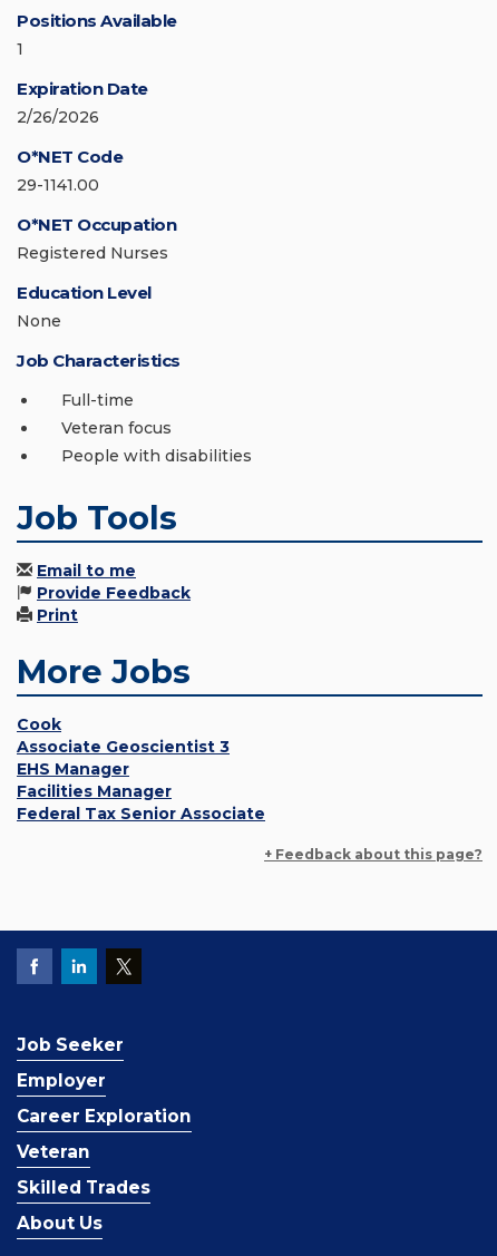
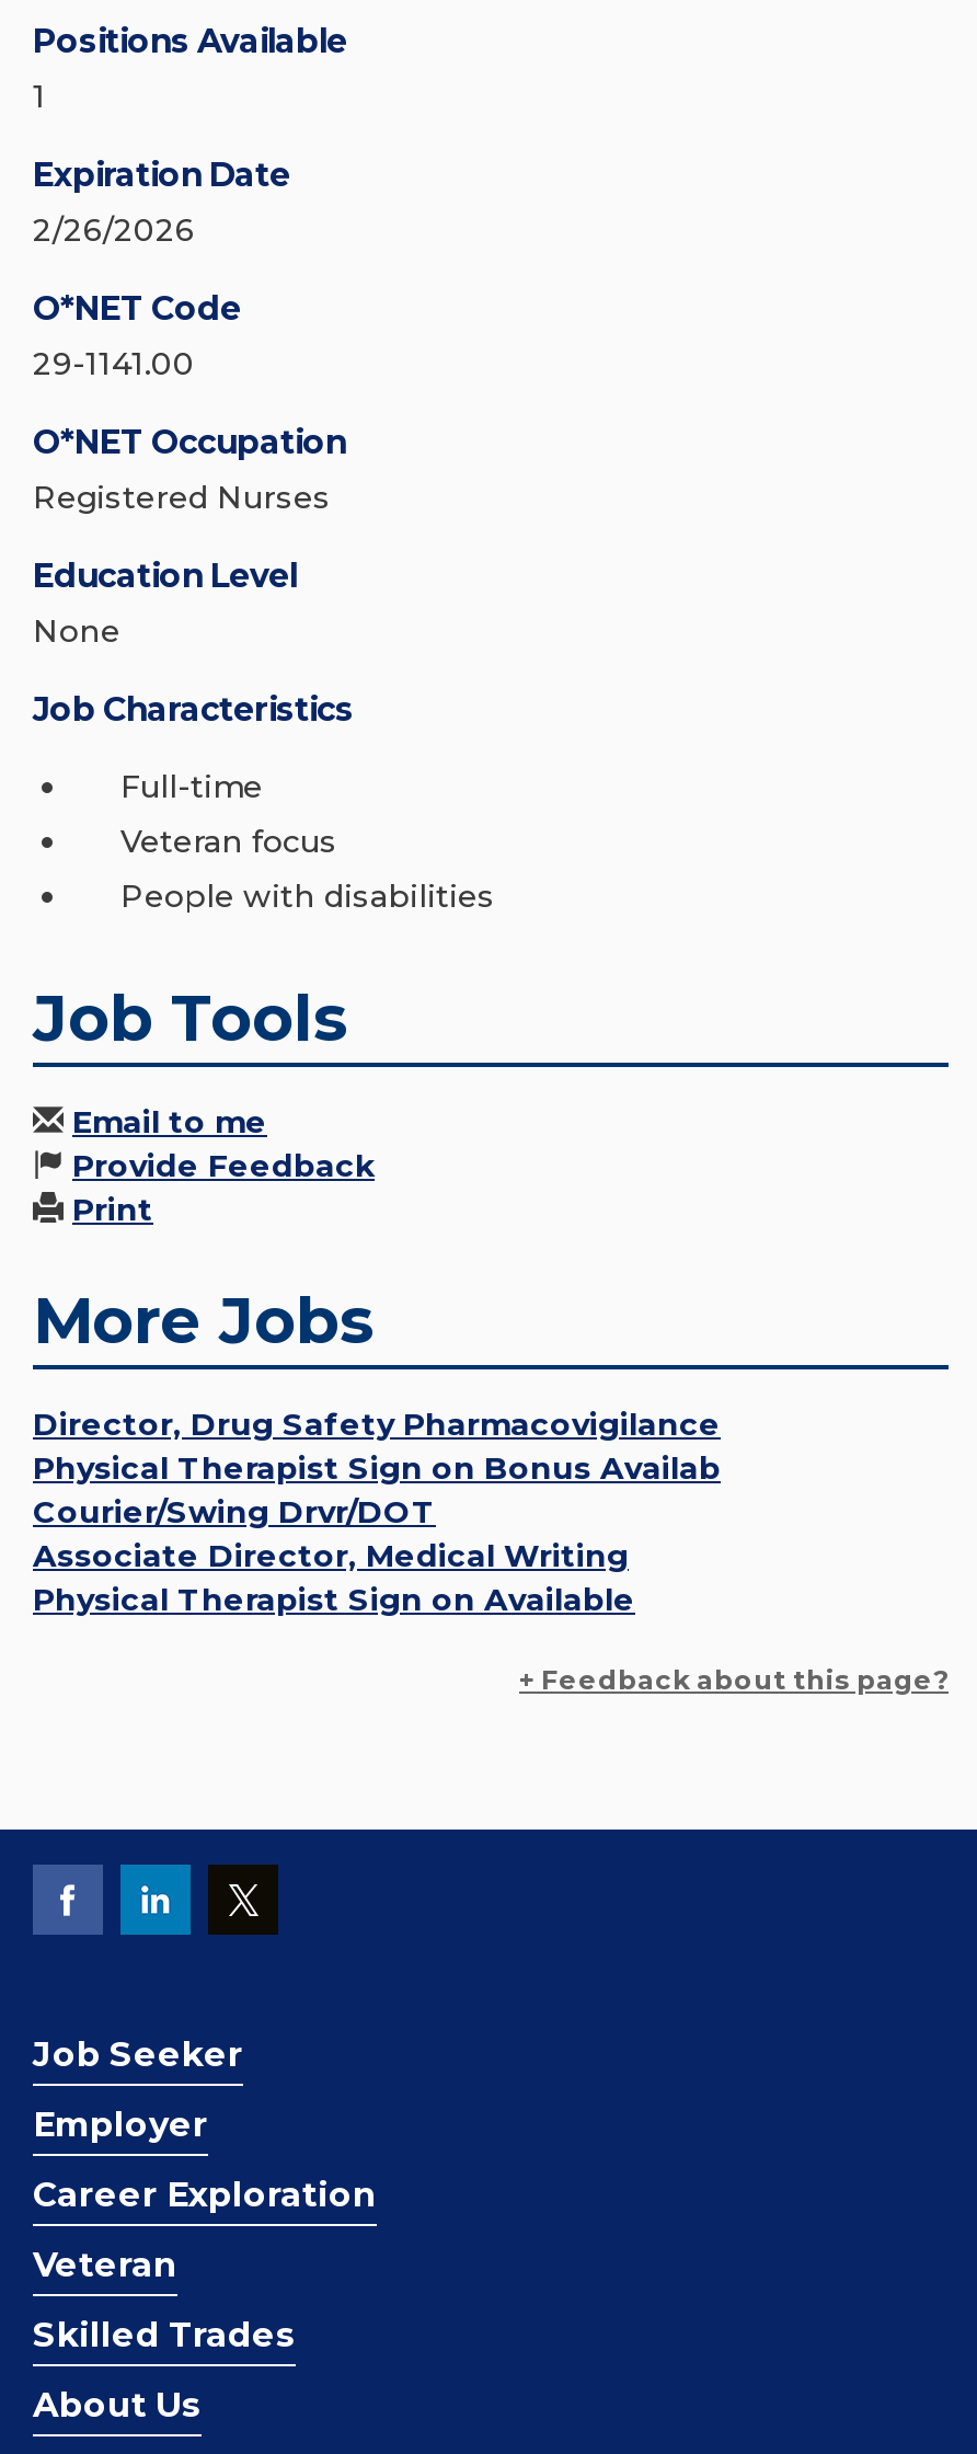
- Cook
- Associate Geoscientist 3
- EHS Manager
- Facilities Manager
- Federal Tax Senior Associate
+ Director, Drug Safety Pharmacovigilance
+ Physical Therapist Sign on Bonus Availab
+ Courier/Swing Drvr/DOT
+ Associate Director, Medical Writing
+ Physical Therapist Sign on Available
